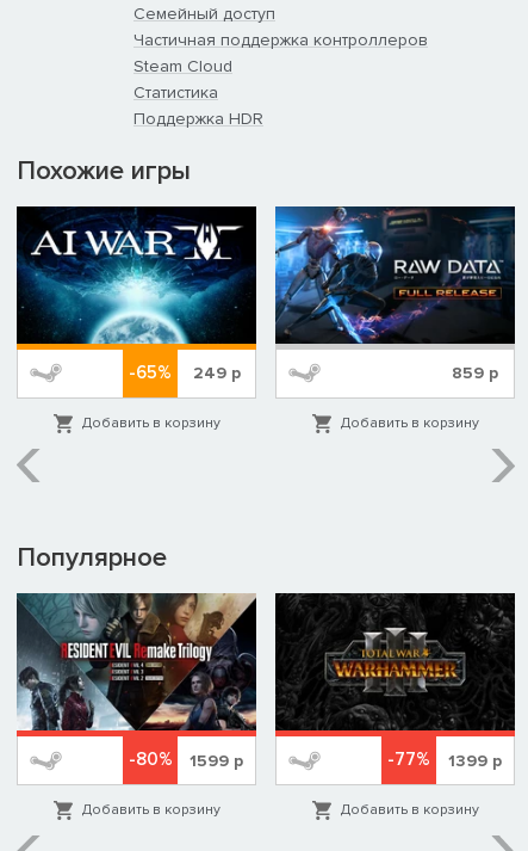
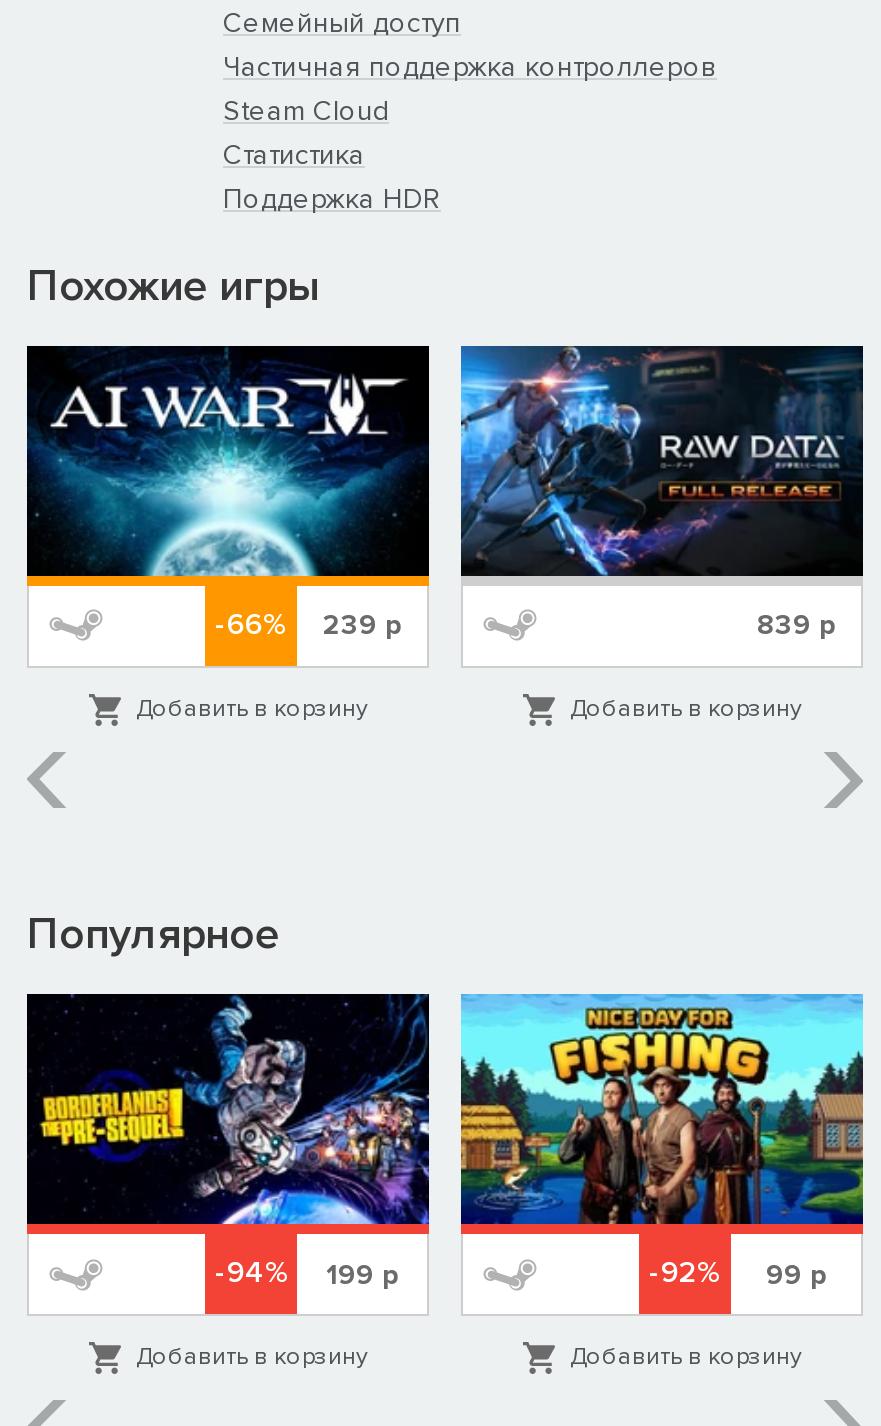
- -65%
+ -66%

- 249 р
+ 239 р

- 859 р
+ 839 р

- [image]
- -80%
+ [image]
+ -94%

- [image]
- -77%
+ [image]
+ -92%

- 1599 р
+ 199 р

- 1399 р
+ 99 р
